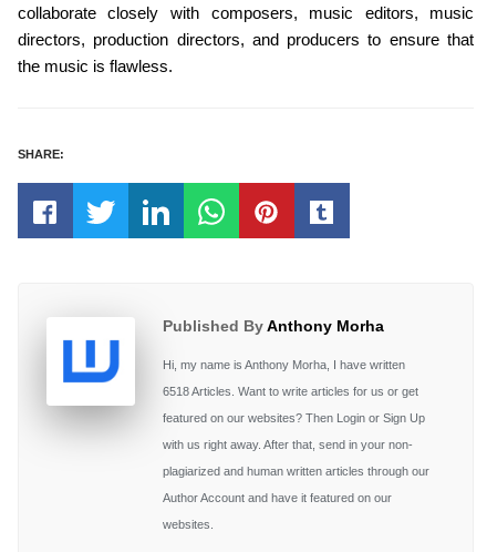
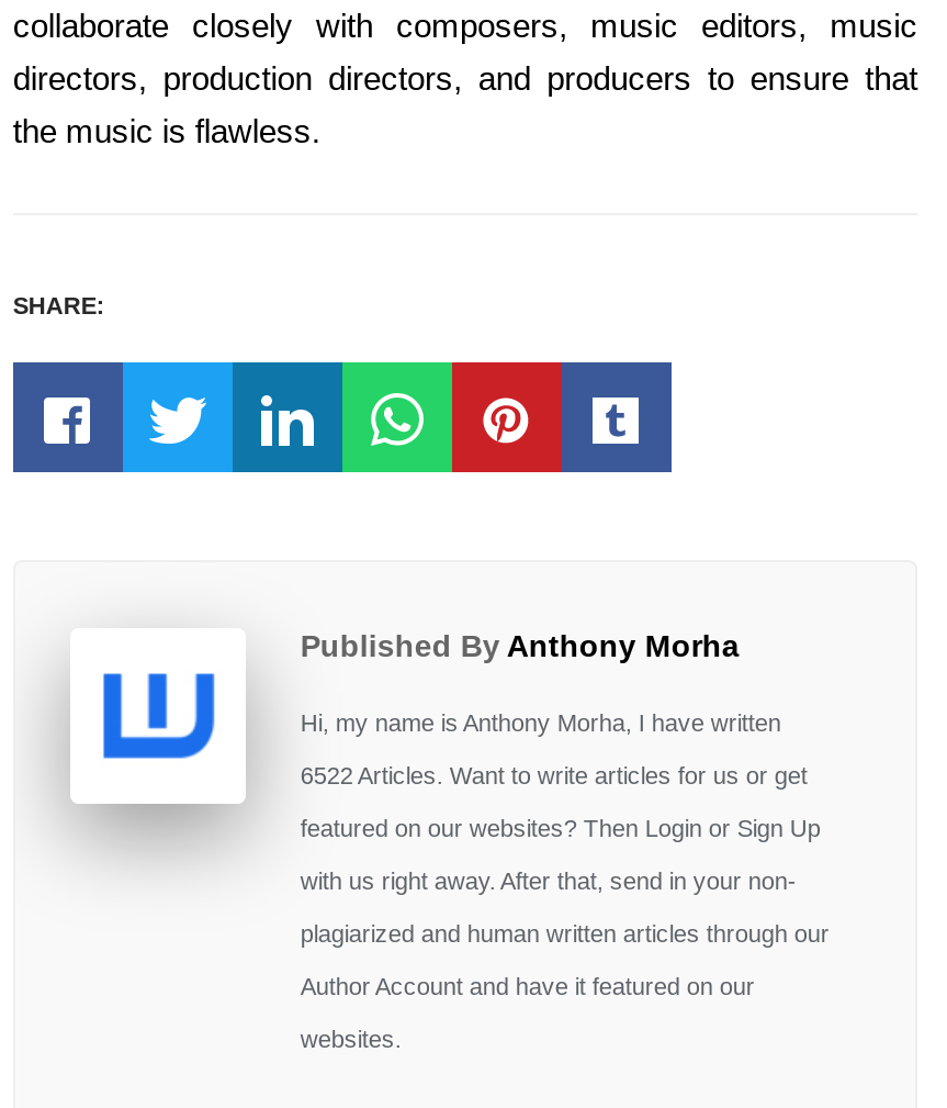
- 6518 Articles. Want to write articles for us or get
+ 6522 Articles. Want to write articles for us or get
